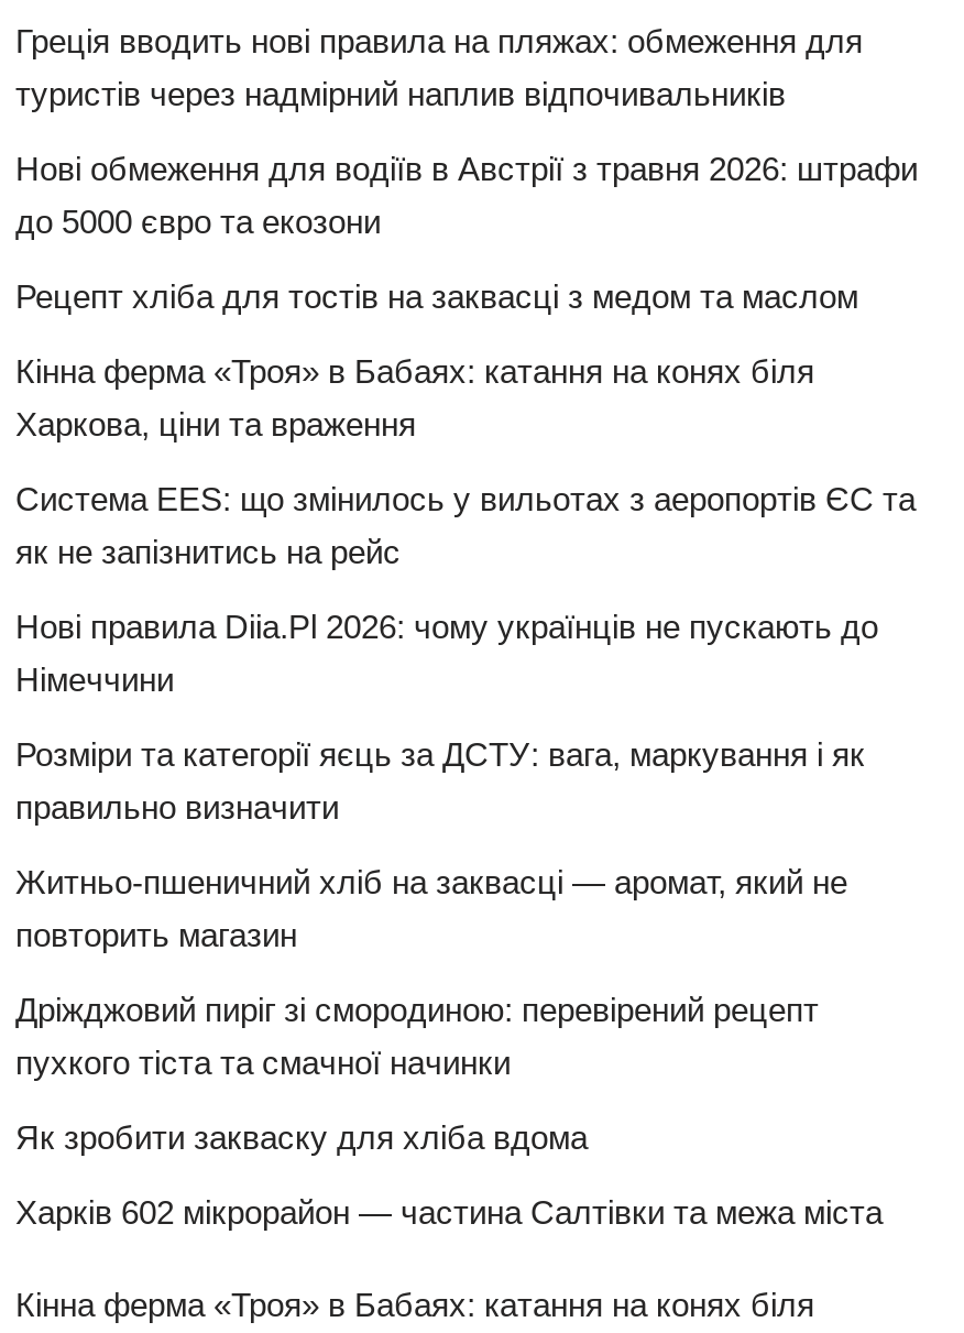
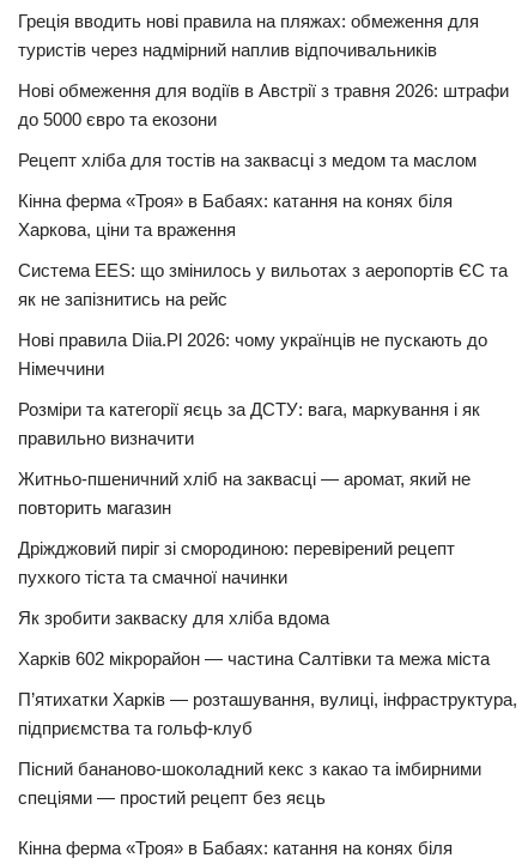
+ П’ятихатки Харків — розташування, вулиці, інфраструктура,
+ підприємства та гольф-клуб
+ Пісний бананово-шоколадний кекс з какао та імбирними
+ спеціями — простий рецепт без яєць
